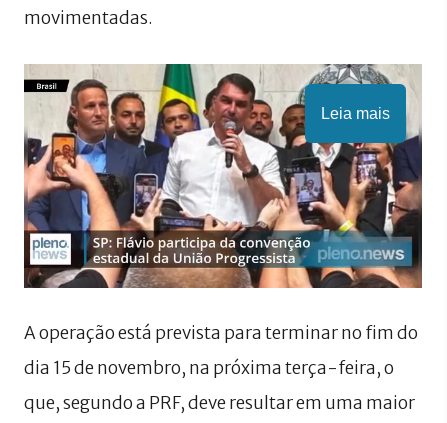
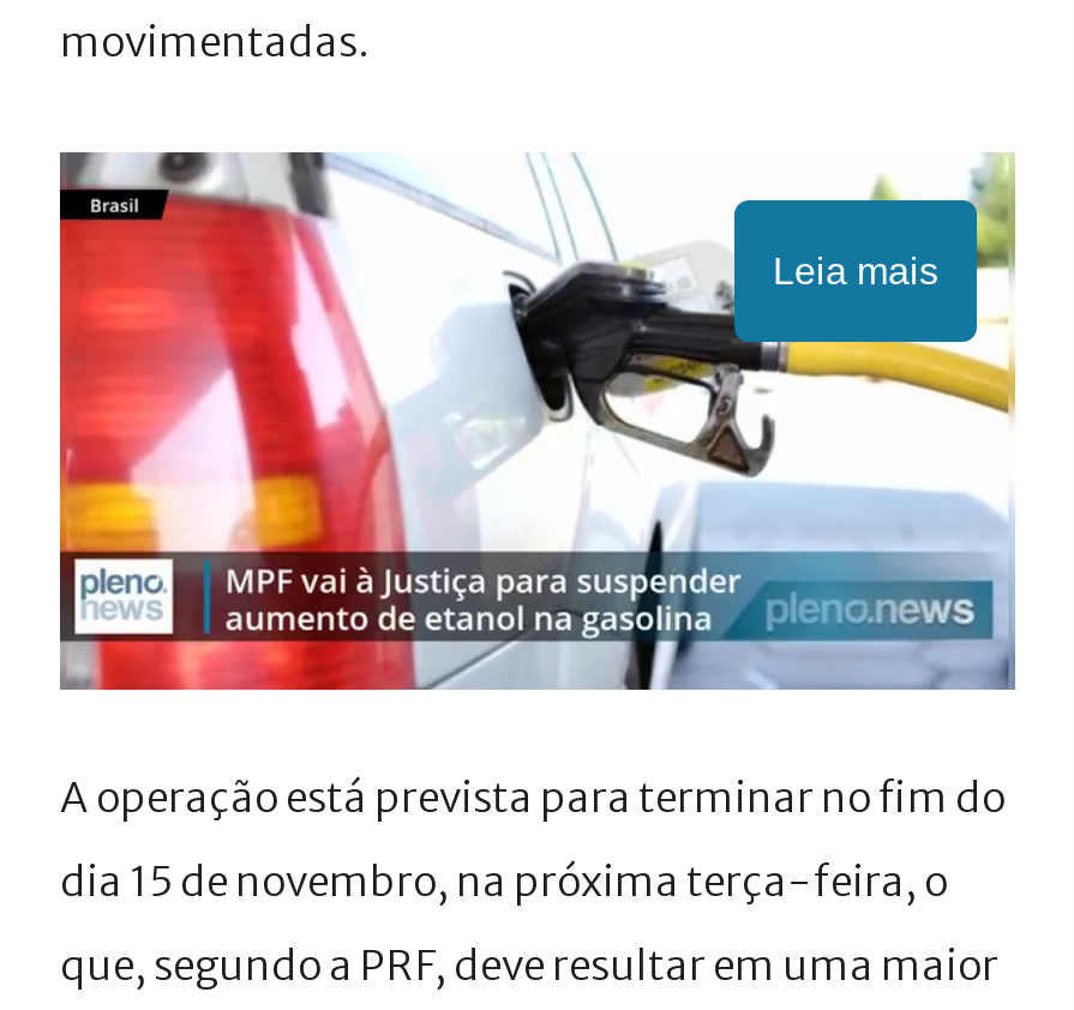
- [image]
+ [image]
